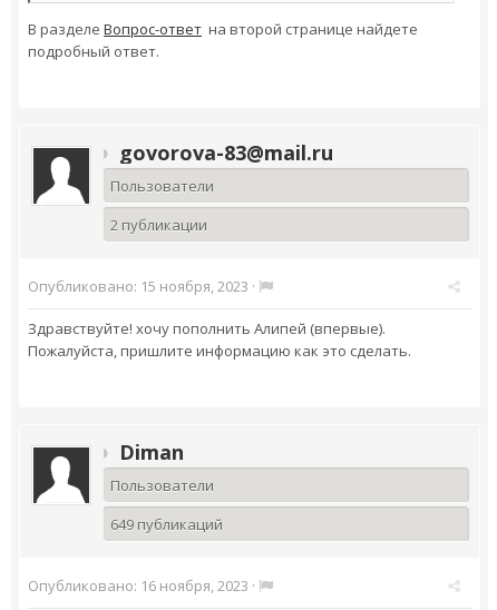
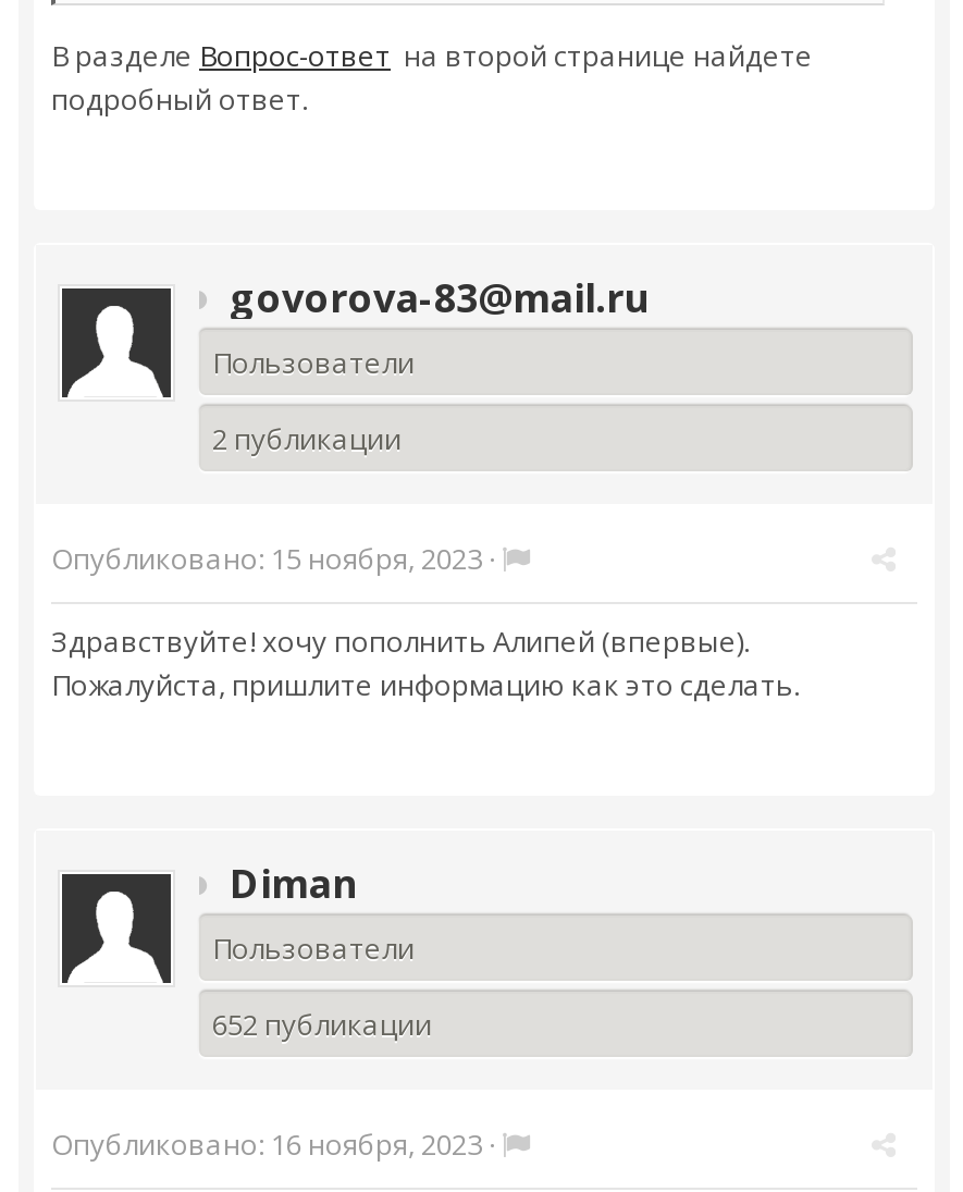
- 649 публикаций
+ 652 публикации
